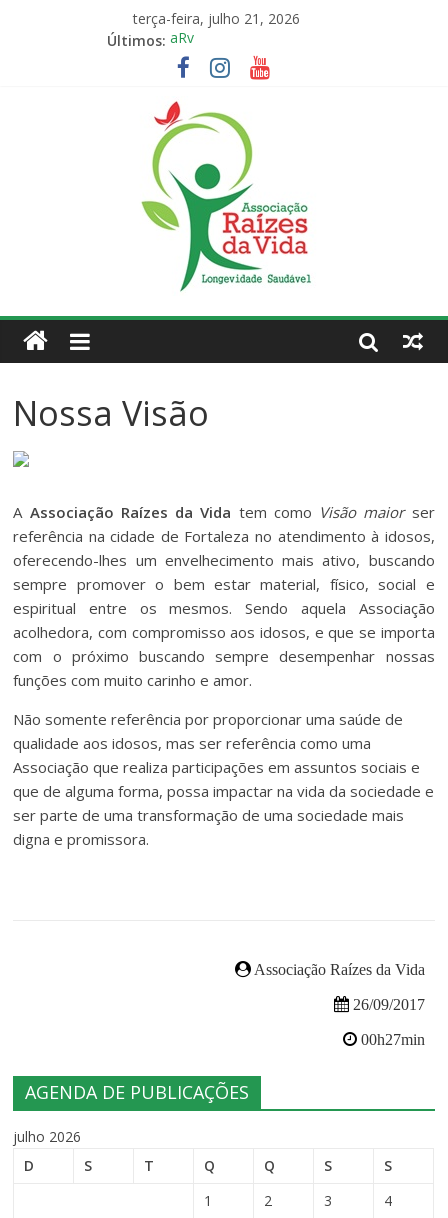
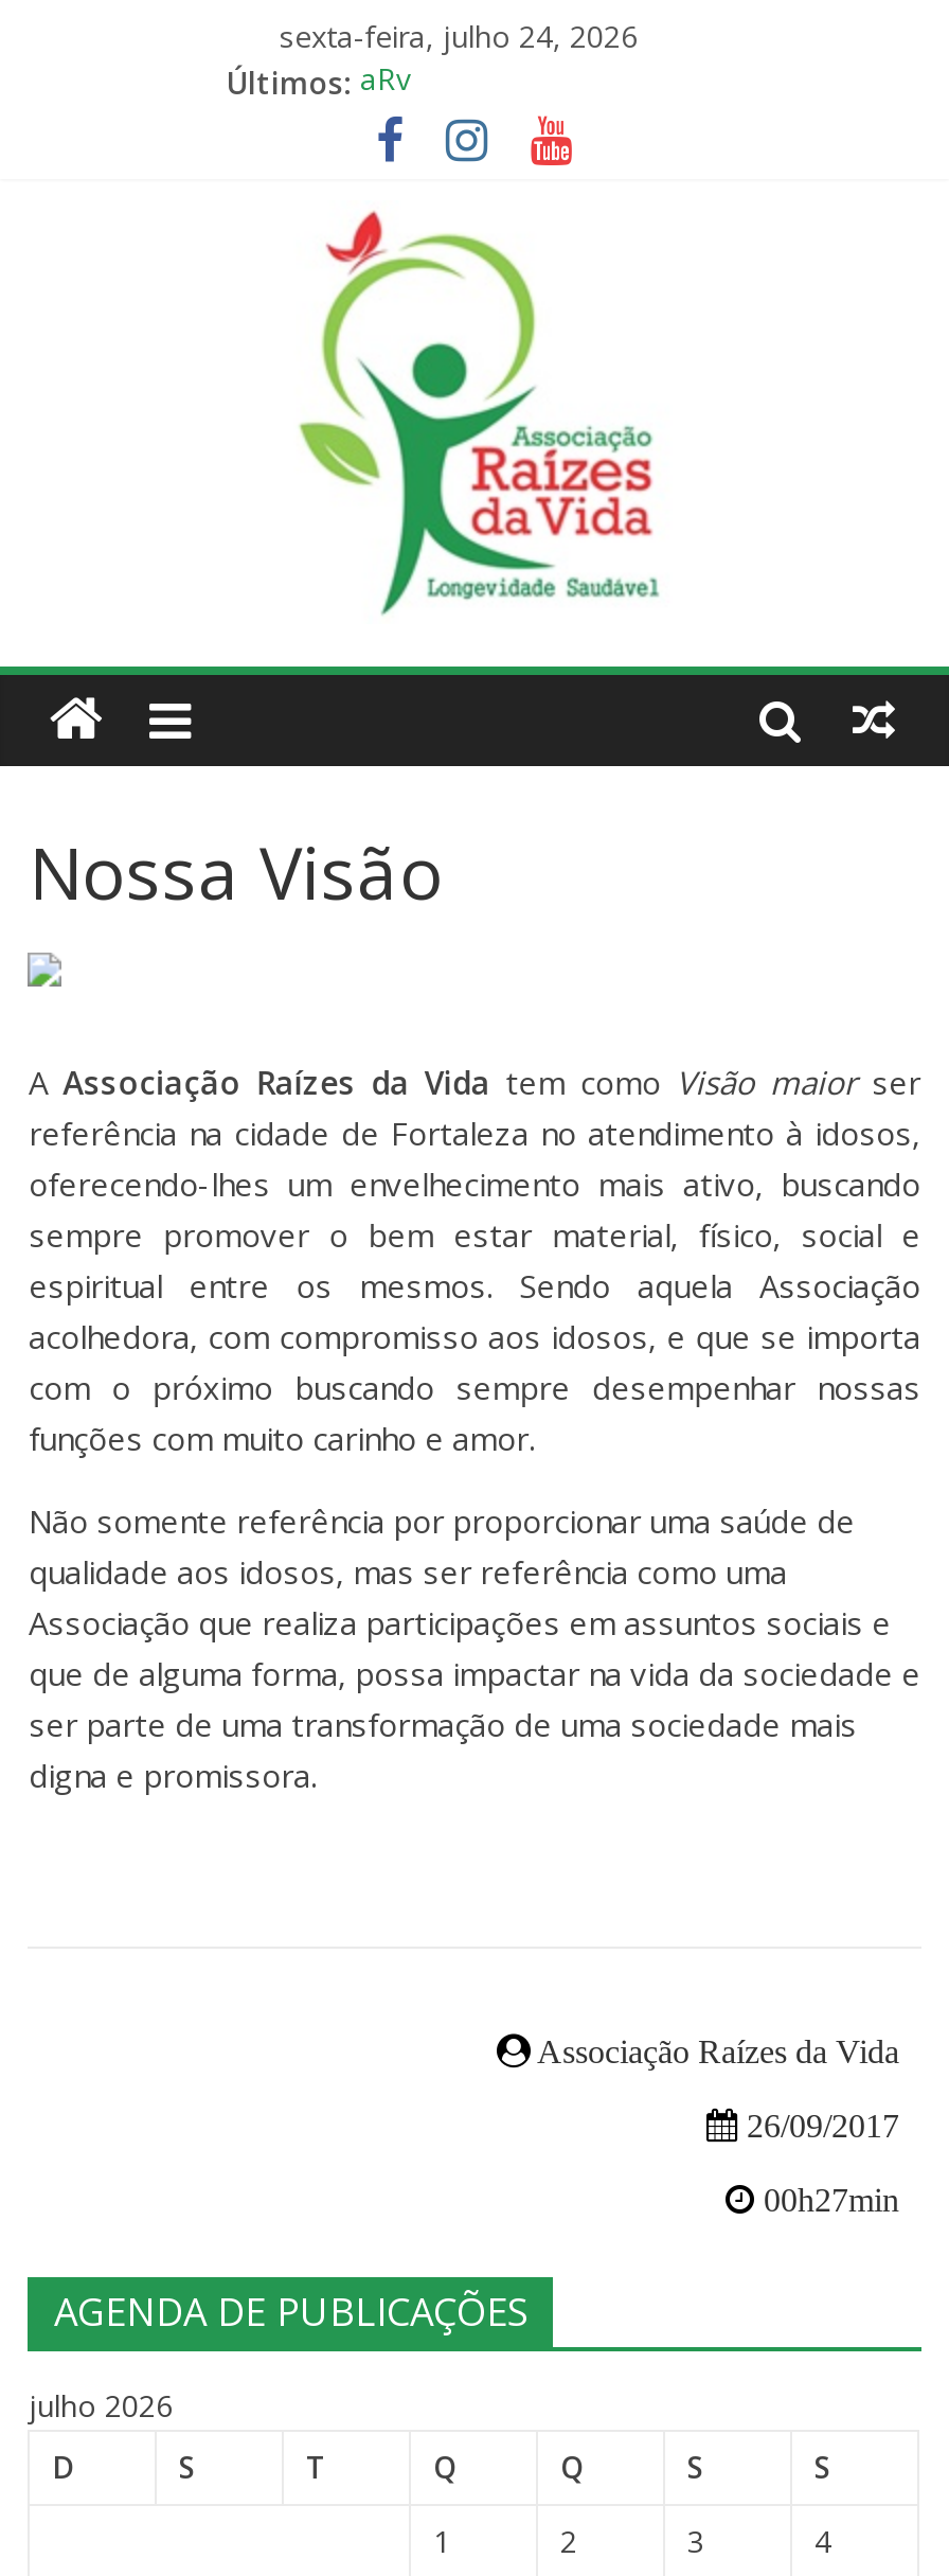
- terça-feira, julho 21, 2026
+ sexta-feira, julho 24, 2026
